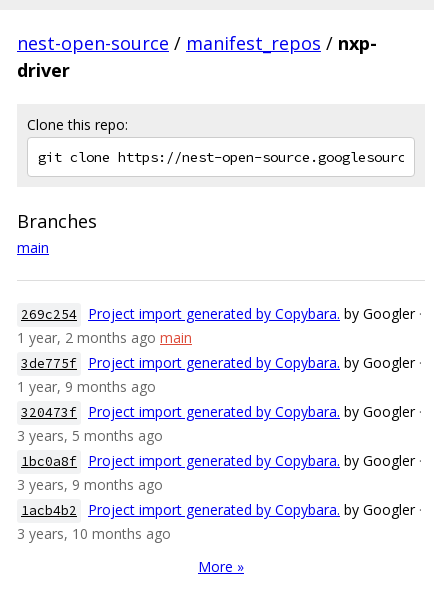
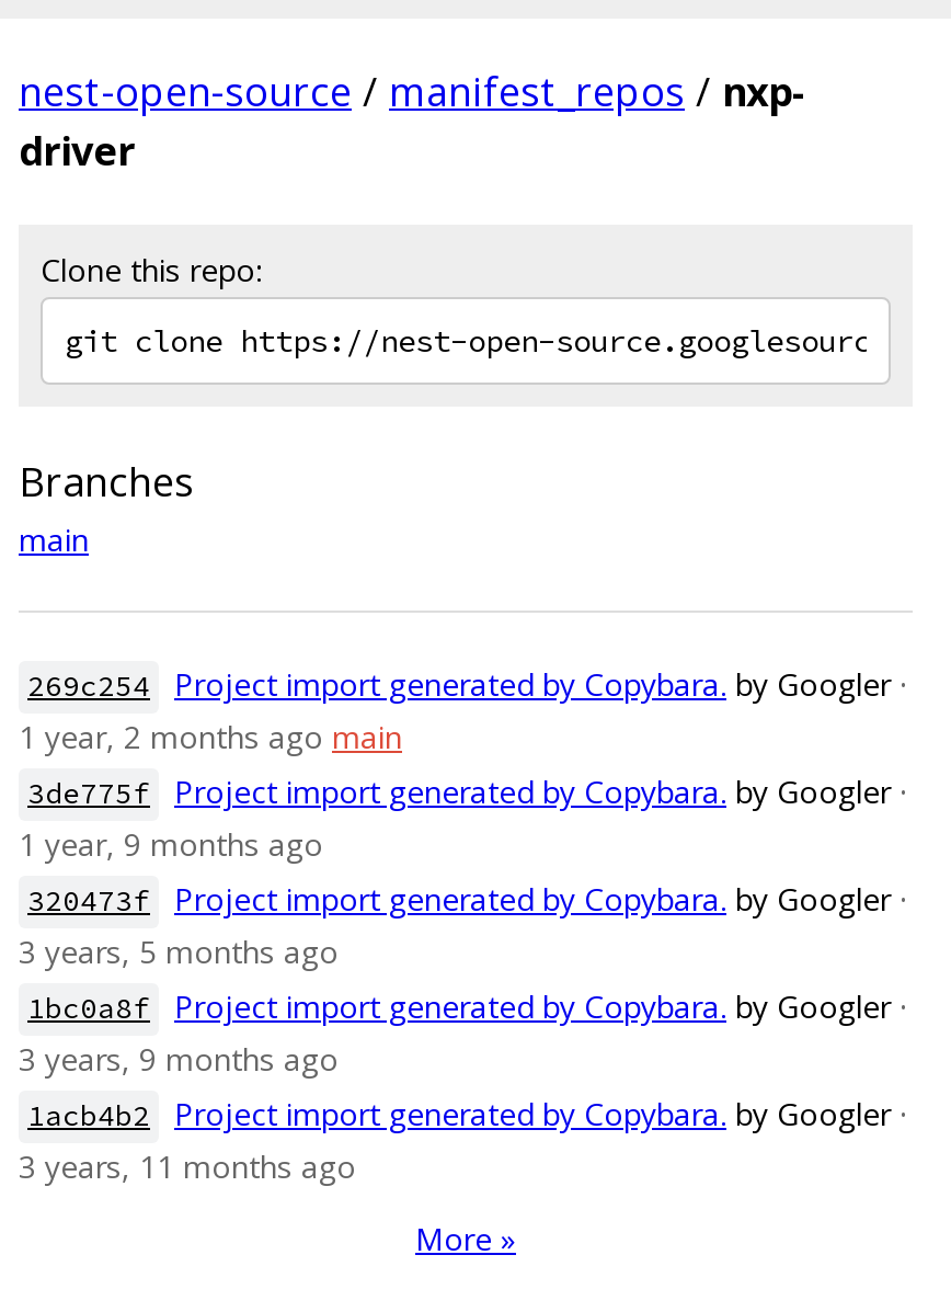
- 3 years, 10 months ago
+ 3 years, 11 months ago
